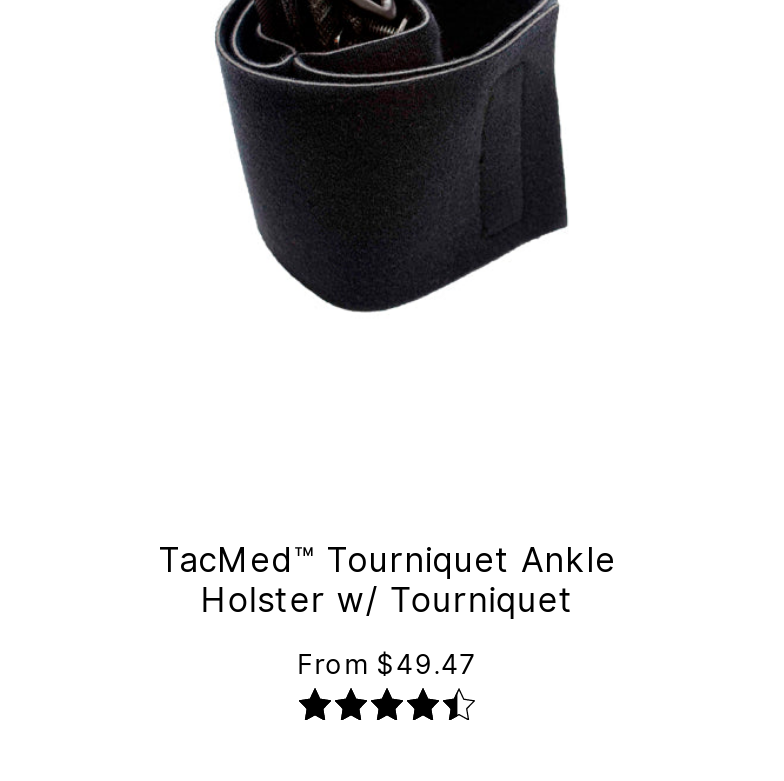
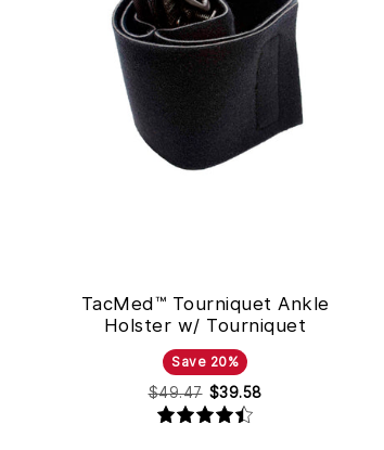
- From $49.47
+ Save 20%
+ $49.47 $39.58
